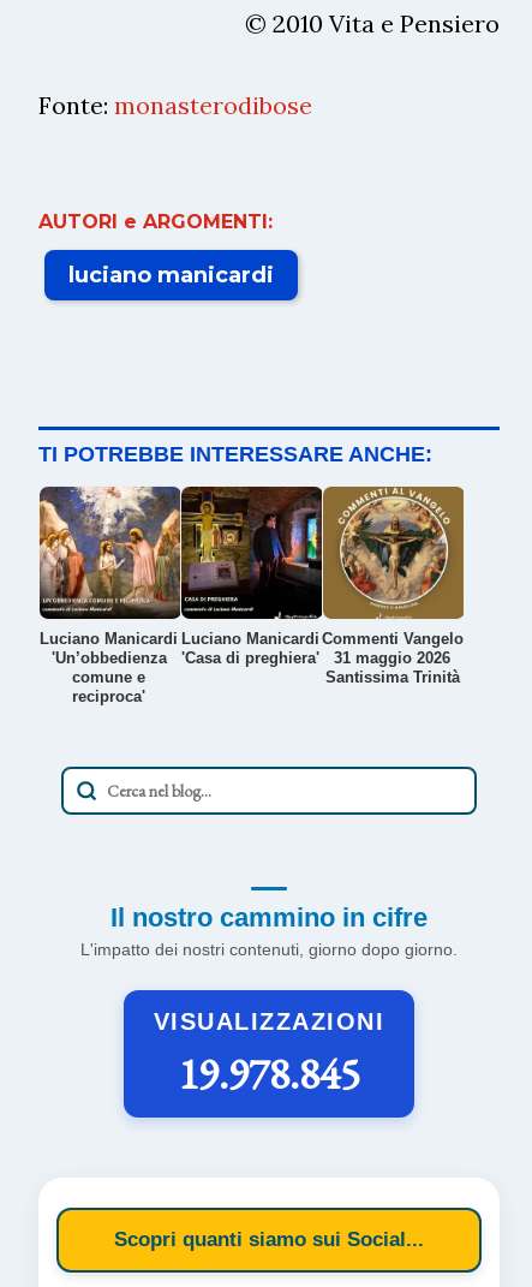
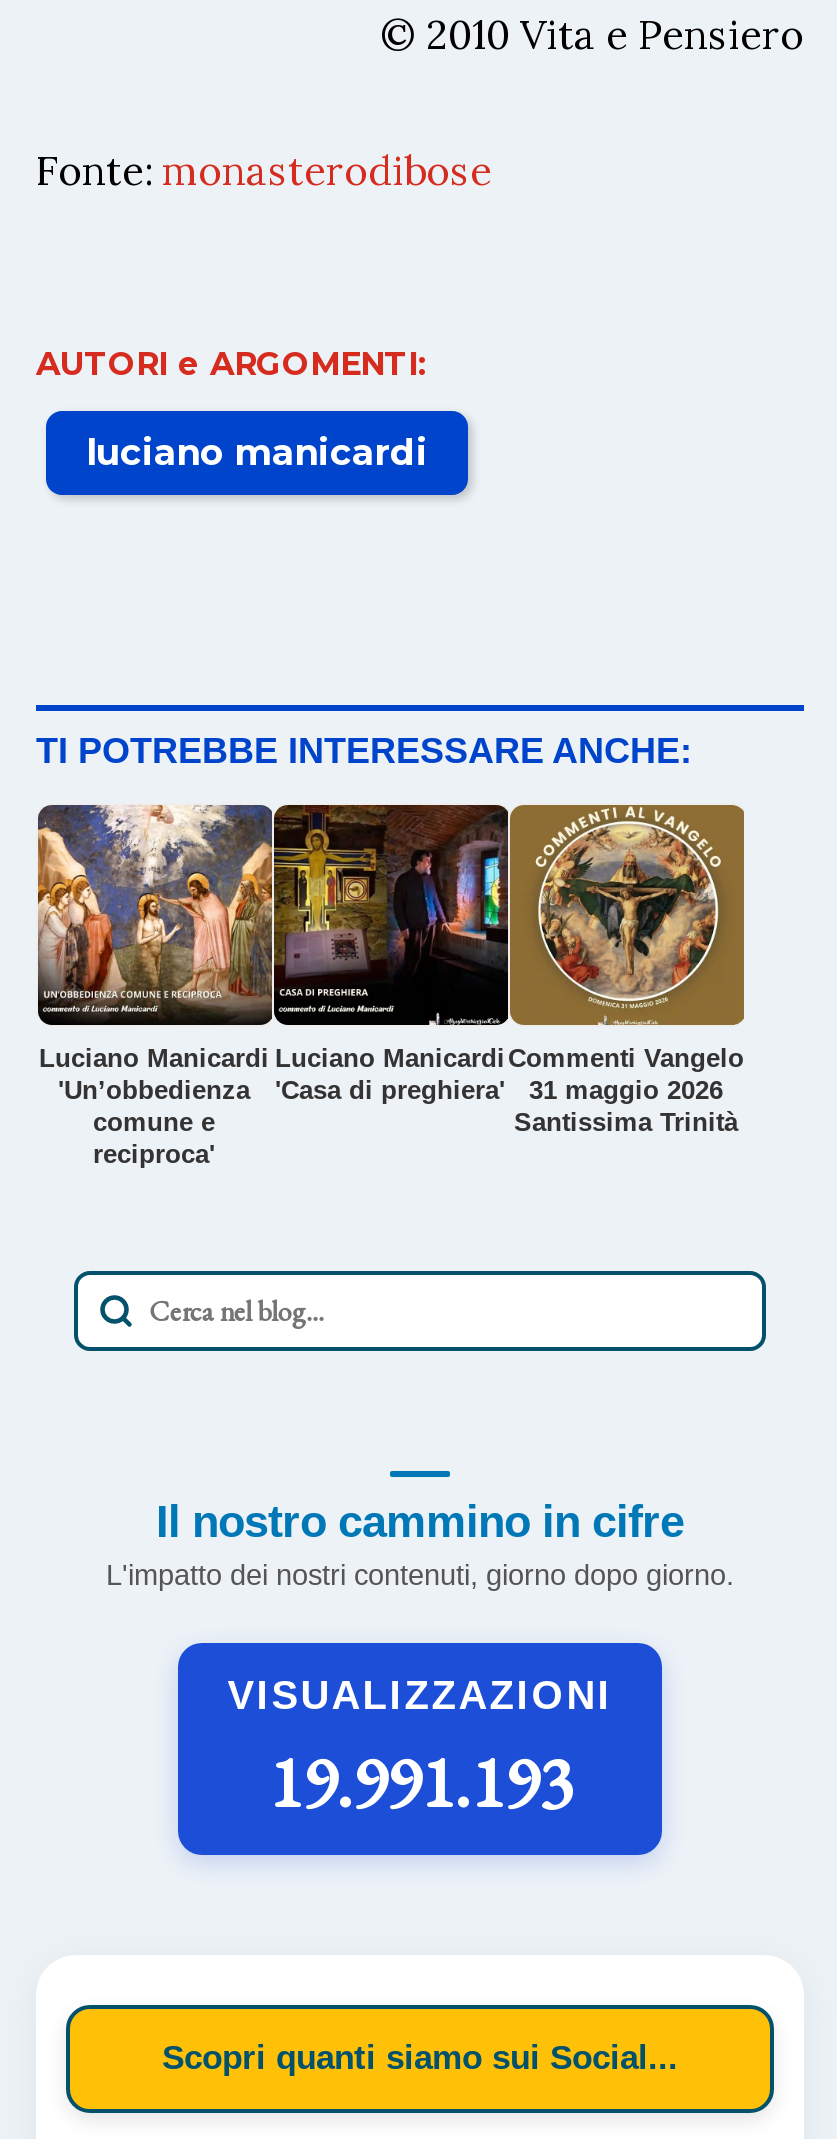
- 19.978.845
+ 19.991.193
